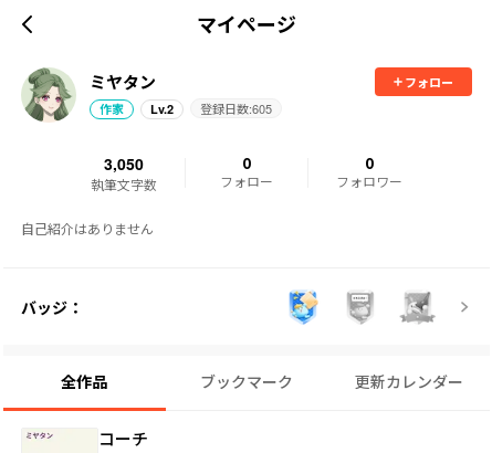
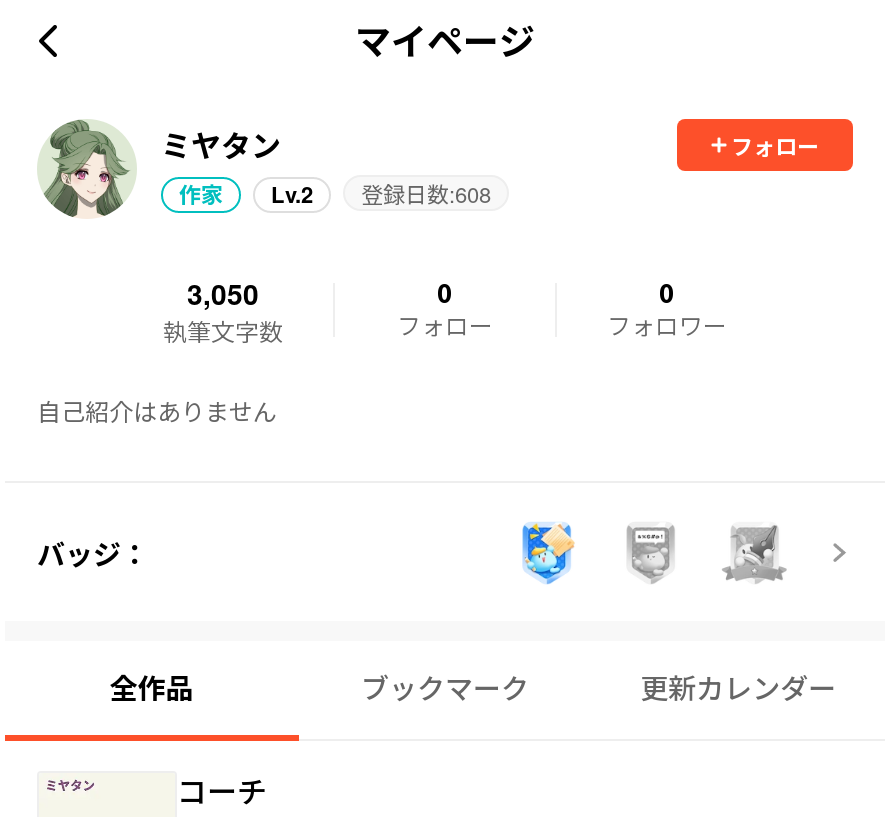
- 作家 Lv.2 登録日数:605
+ 作家 Lv.2 登録日数:608
